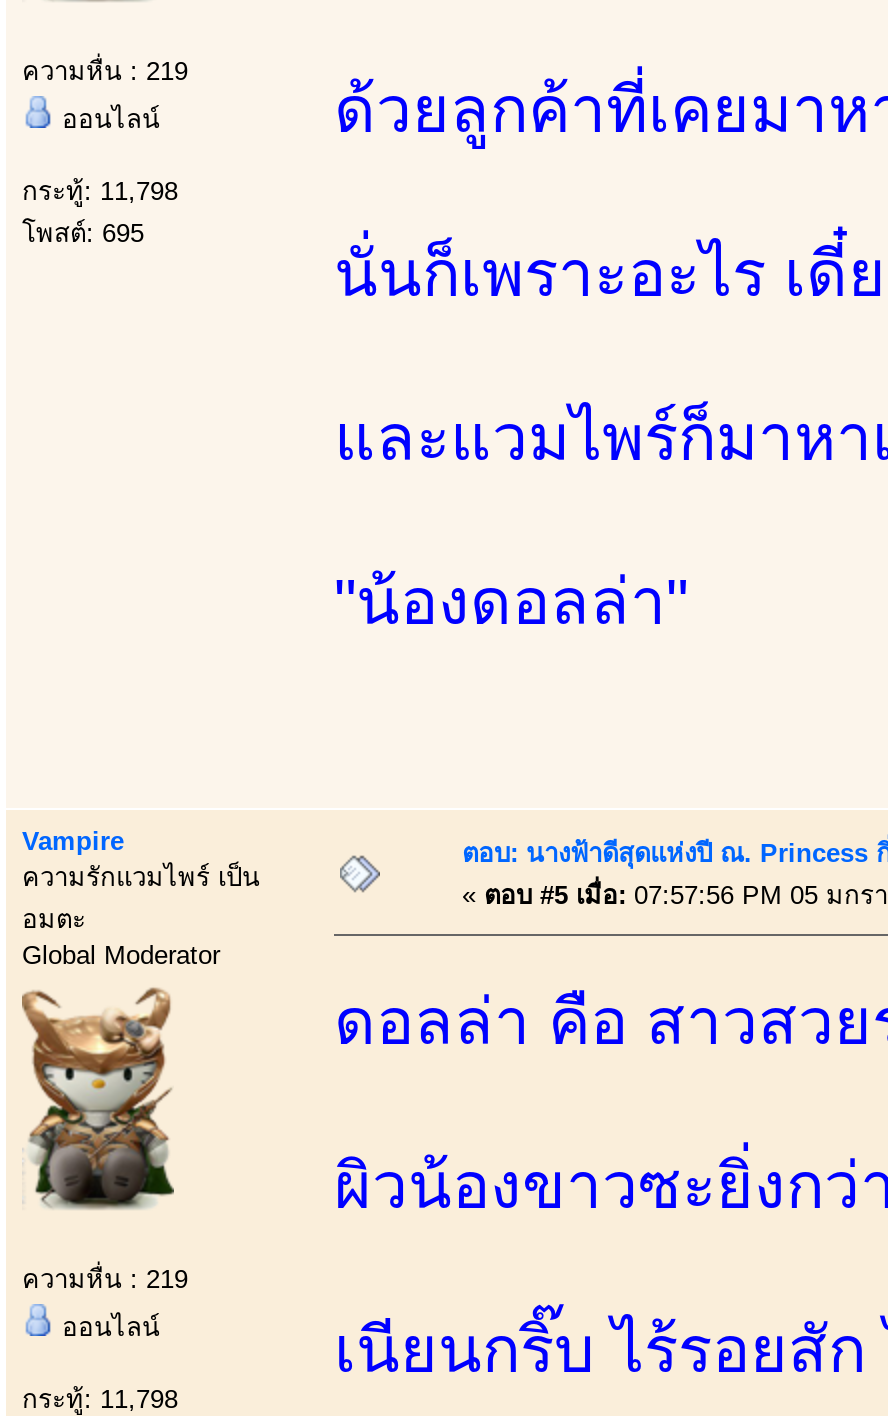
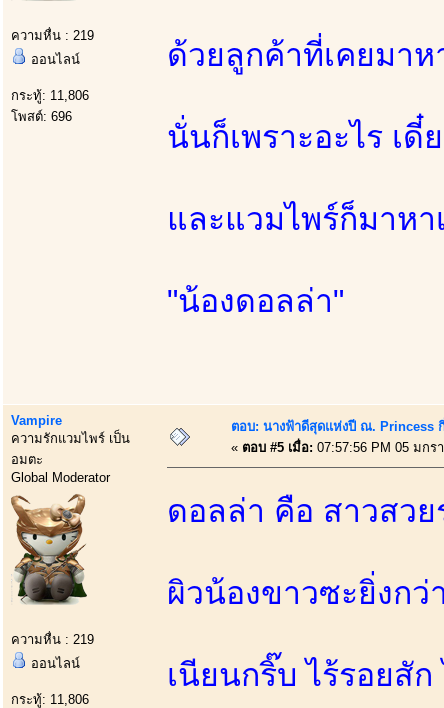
- กระทู้: 11,798
+ กระทู้: 11,806

- โพสต์: 695
+ โพสต์: 696

- กระทู้: 11,798
+ กระทู้: 11,806
